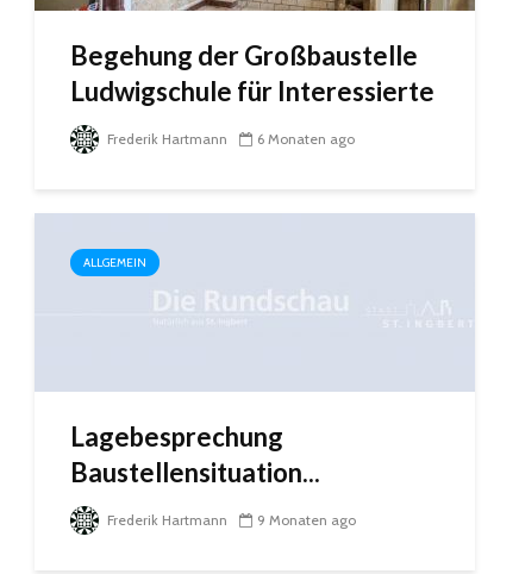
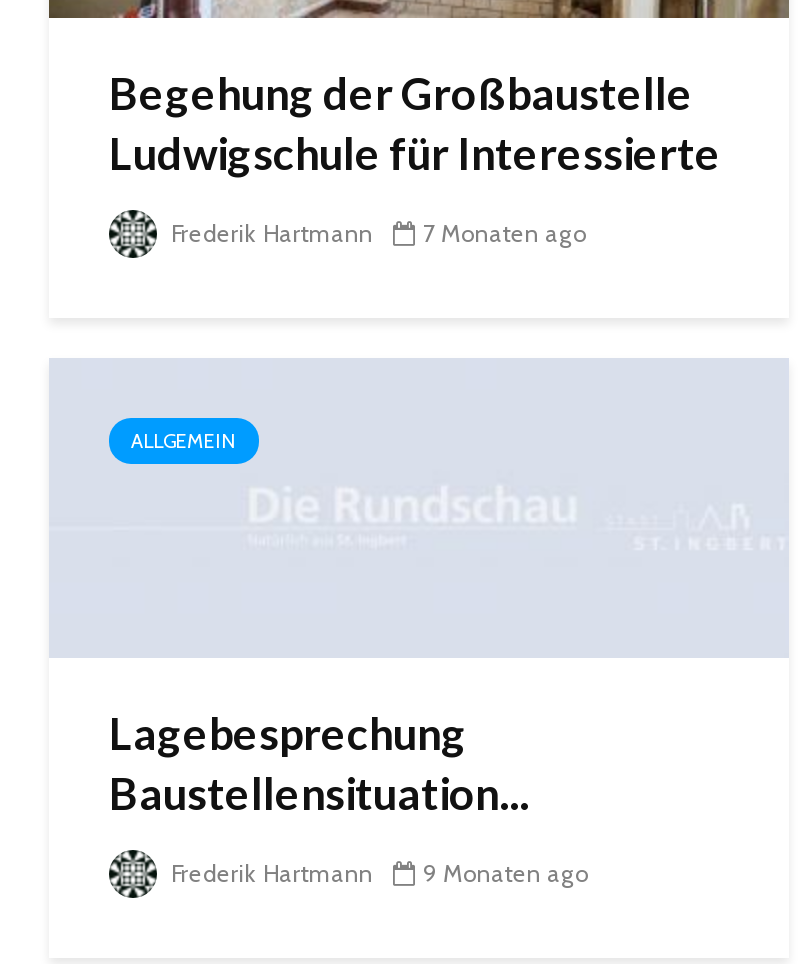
- Frederik Hartmann 6 Monaten ago
+ Frederik Hartmann 7 Monaten ago
